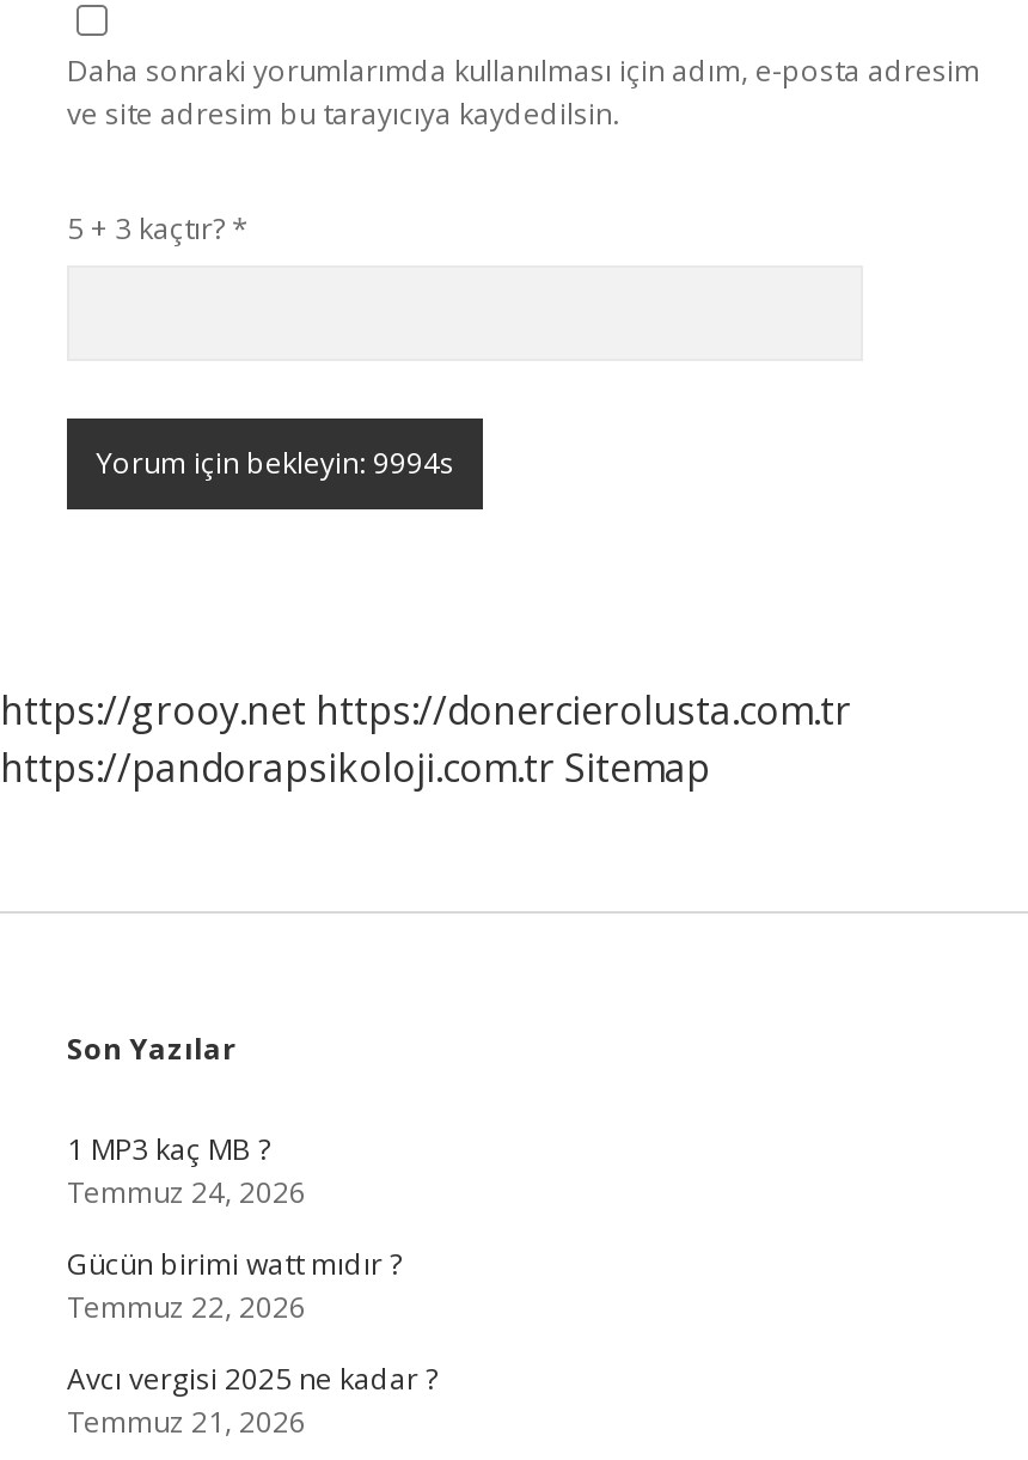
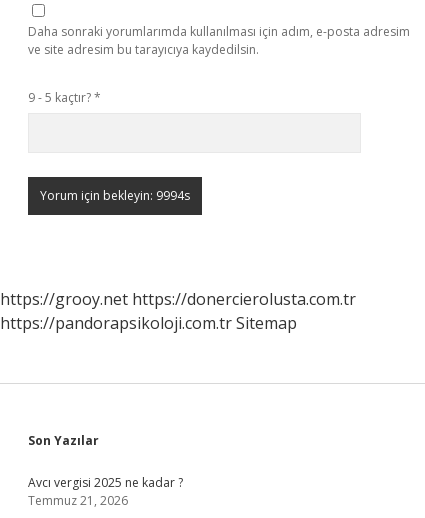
- 5 + 3 kaçtır? *
+ 9 - 5 kaçtır? *

- 1 MP3 kaç MB ?
- Temmuz 24, 2026
- Gücün birimi watt mıdır ?
- Temmuz 22, 2026
